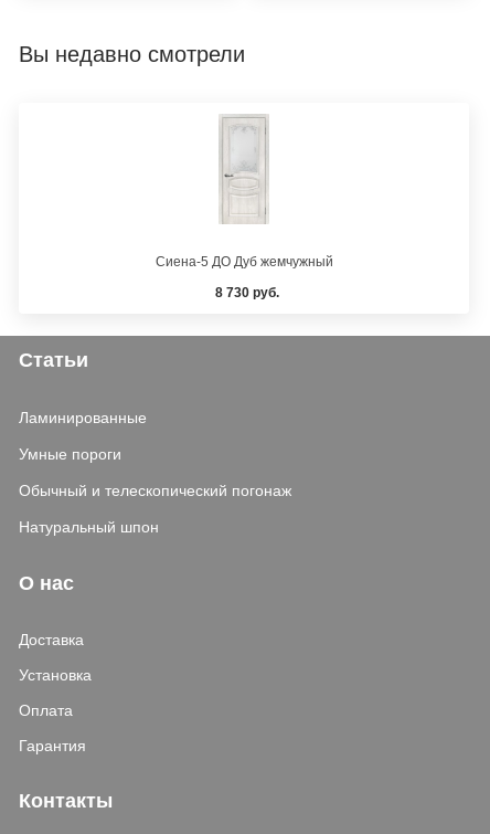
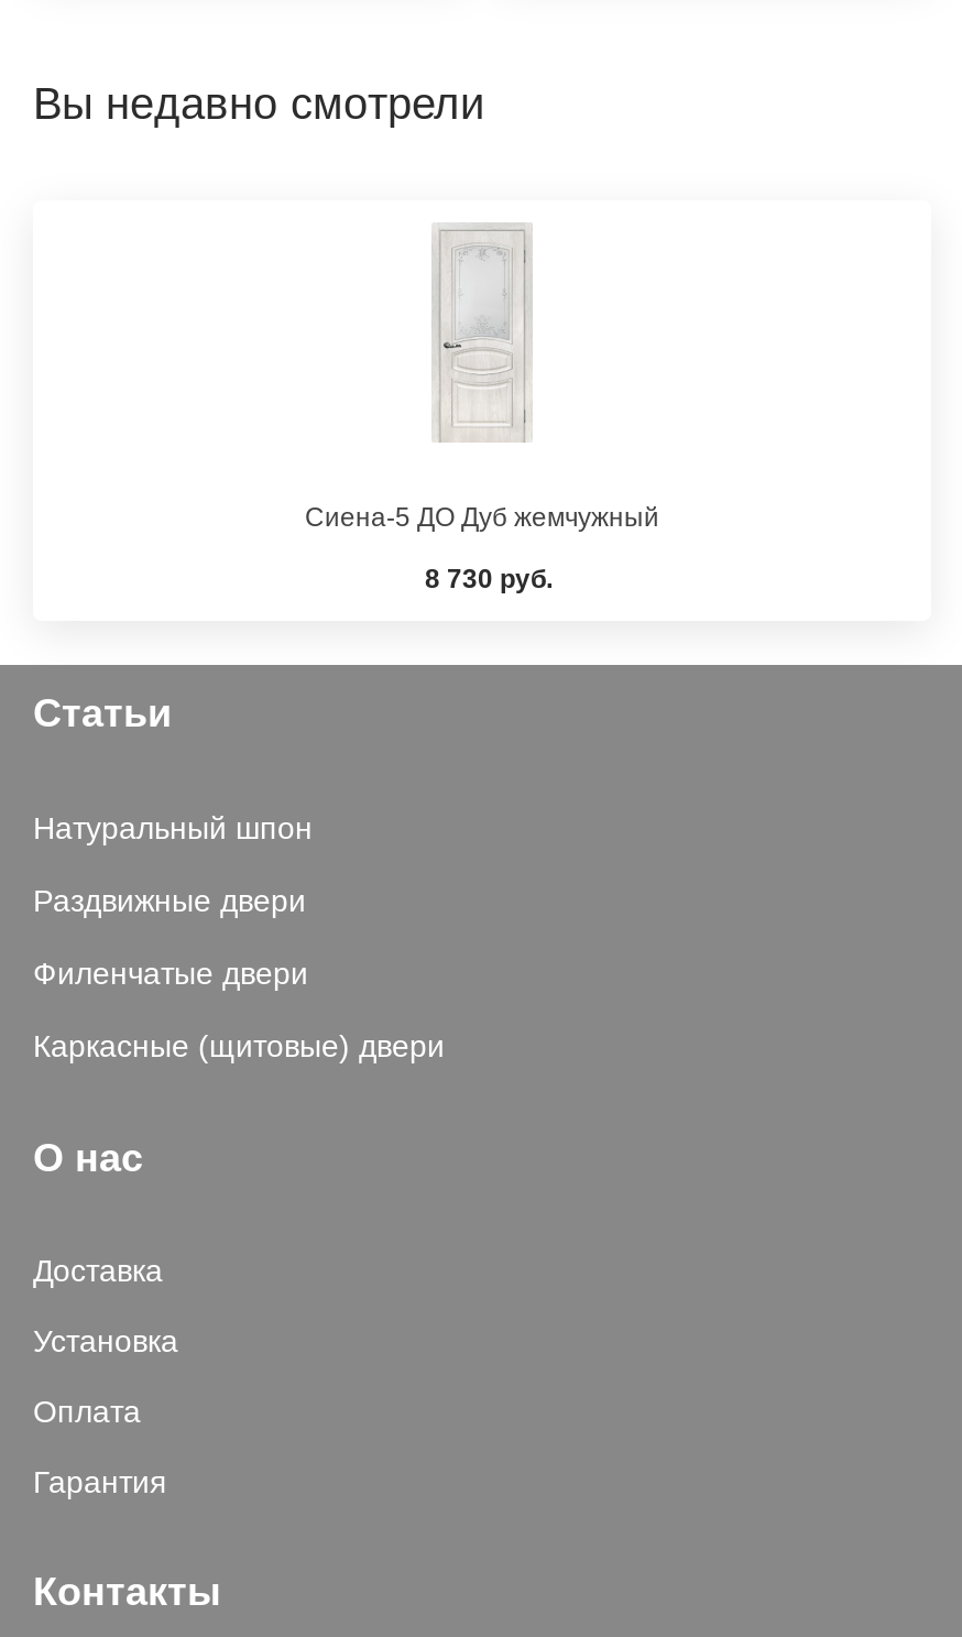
- Ламинированные
- Умные пороги
- Обычный и телескопический погонаж

moved up: Натуральный шпон

+ Раздвижные двери
+ Филенчатые двери
+ Каркасные (щитовые) двери
